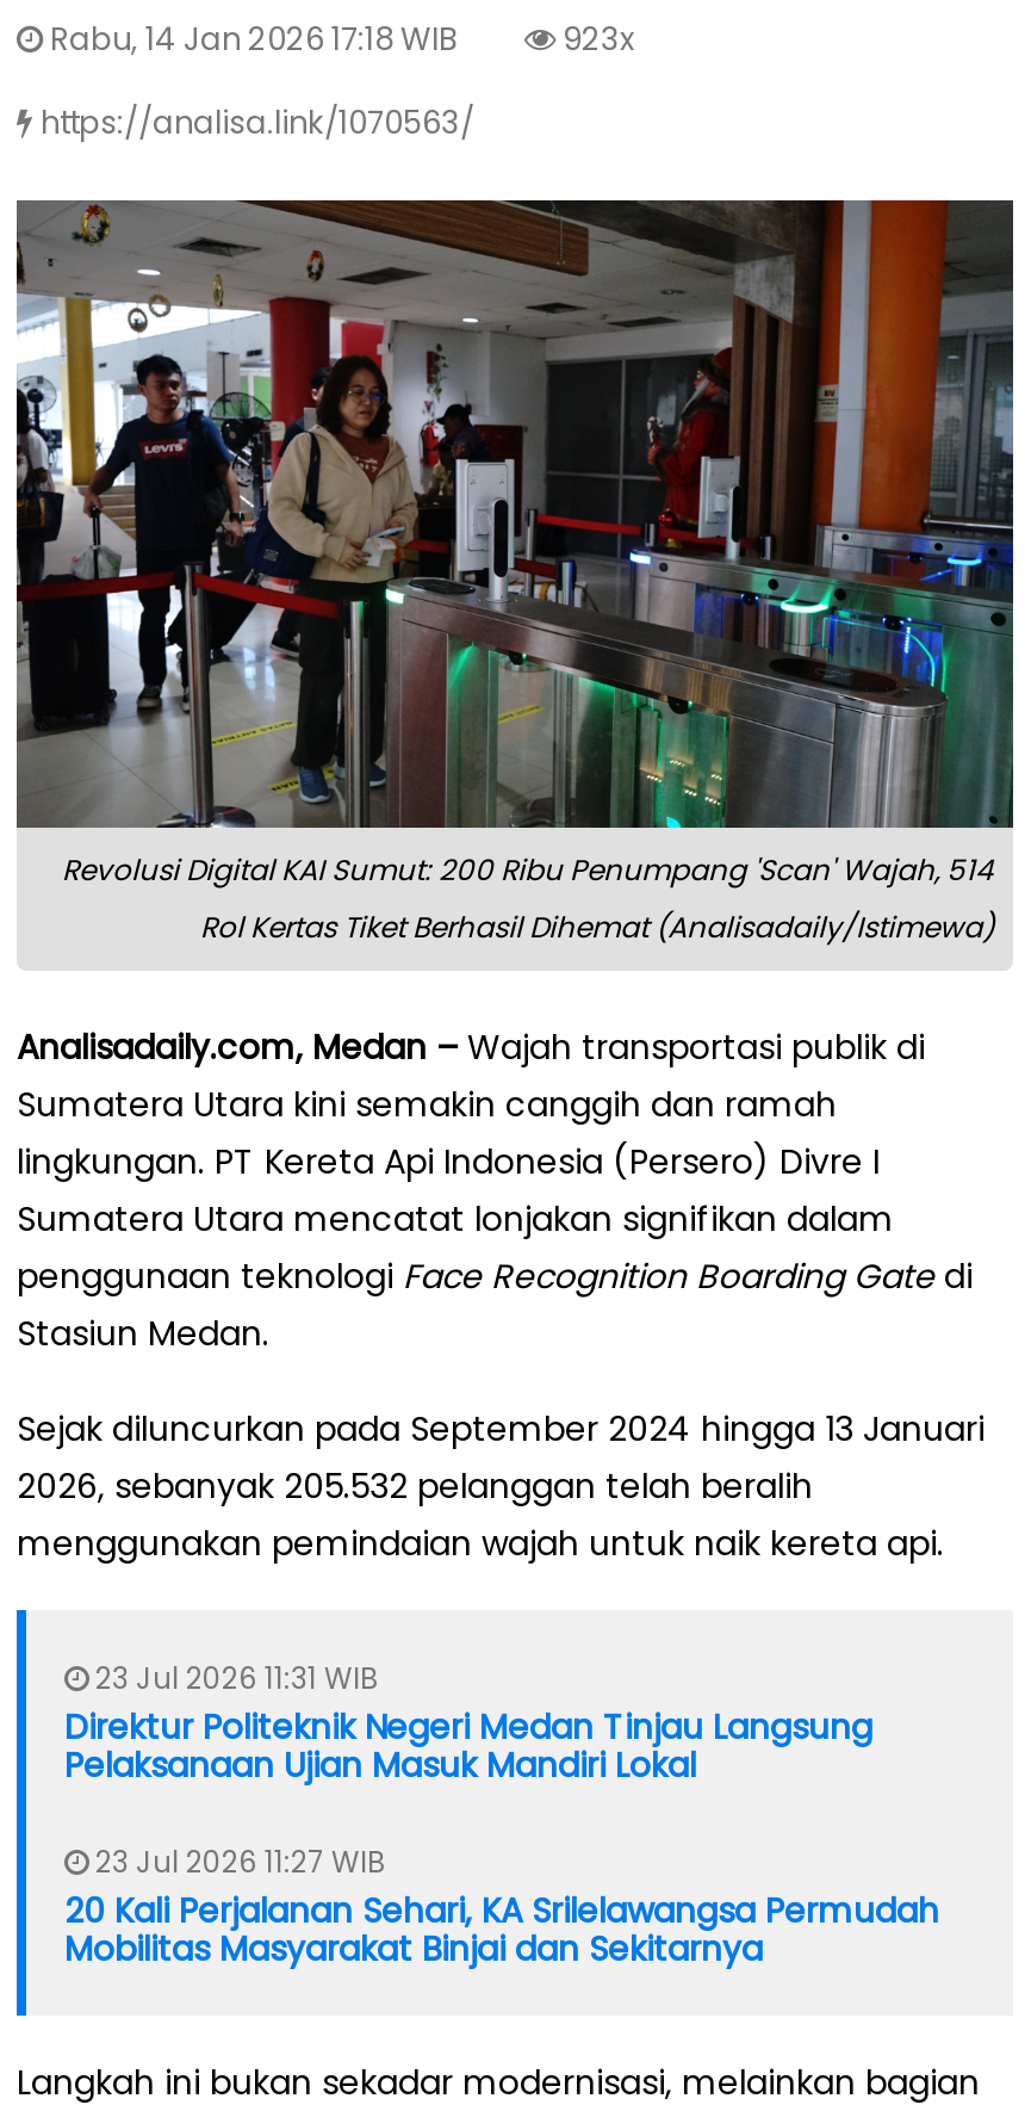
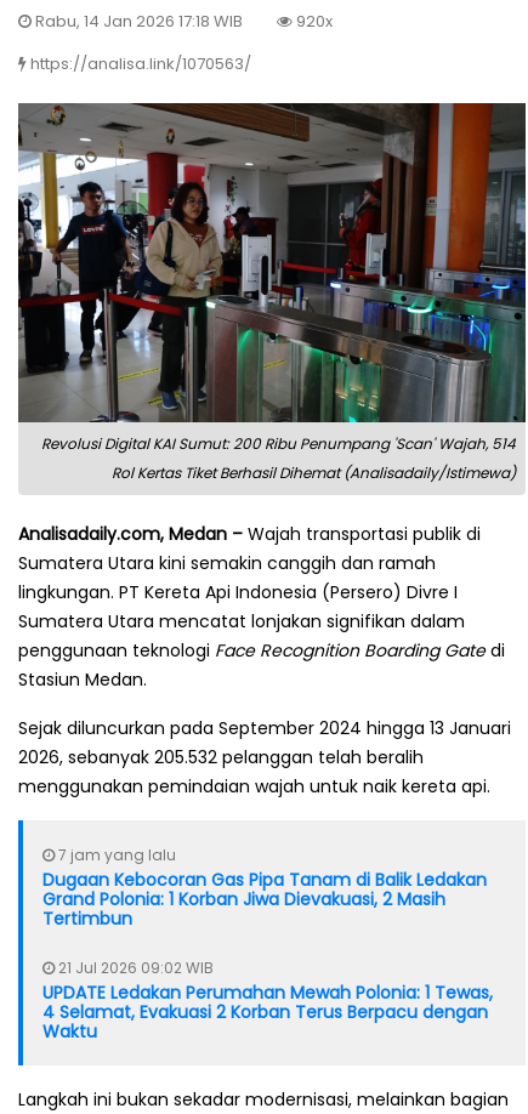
- 923x
+ 920x

- 23 Jul 2026 11:31 WIB
- Direktur Politeknik Negeri Medan Tinjau Langsung
- Pelaksanaan Ujian Masuk Mandiri Lokal
+ 7 jam yang lalu
+ Dugaan Kebocoran Gas Pipa Tanam di Balik Ledakan
+ Grand Polonia: 1 Korban Jiwa Dievakuasi, 2 Masih
+ Tertimbun

- 23 Jul 2026 11:27 WIB
- 20 Kali Perjalanan Sehari, KA Srilelawangsa Permudah
- Mobilitas Masyarakat Binjai dan Sekitarnya
+ 21 Jul 2026 09:02 WIB
+ UPDATE Ledakan Perumahan Mewah Polonia: 1 Tewas,
+ 4 Selamat, Evakuasi 2 Korban Terus Berpacu dengan
+ Waktu
